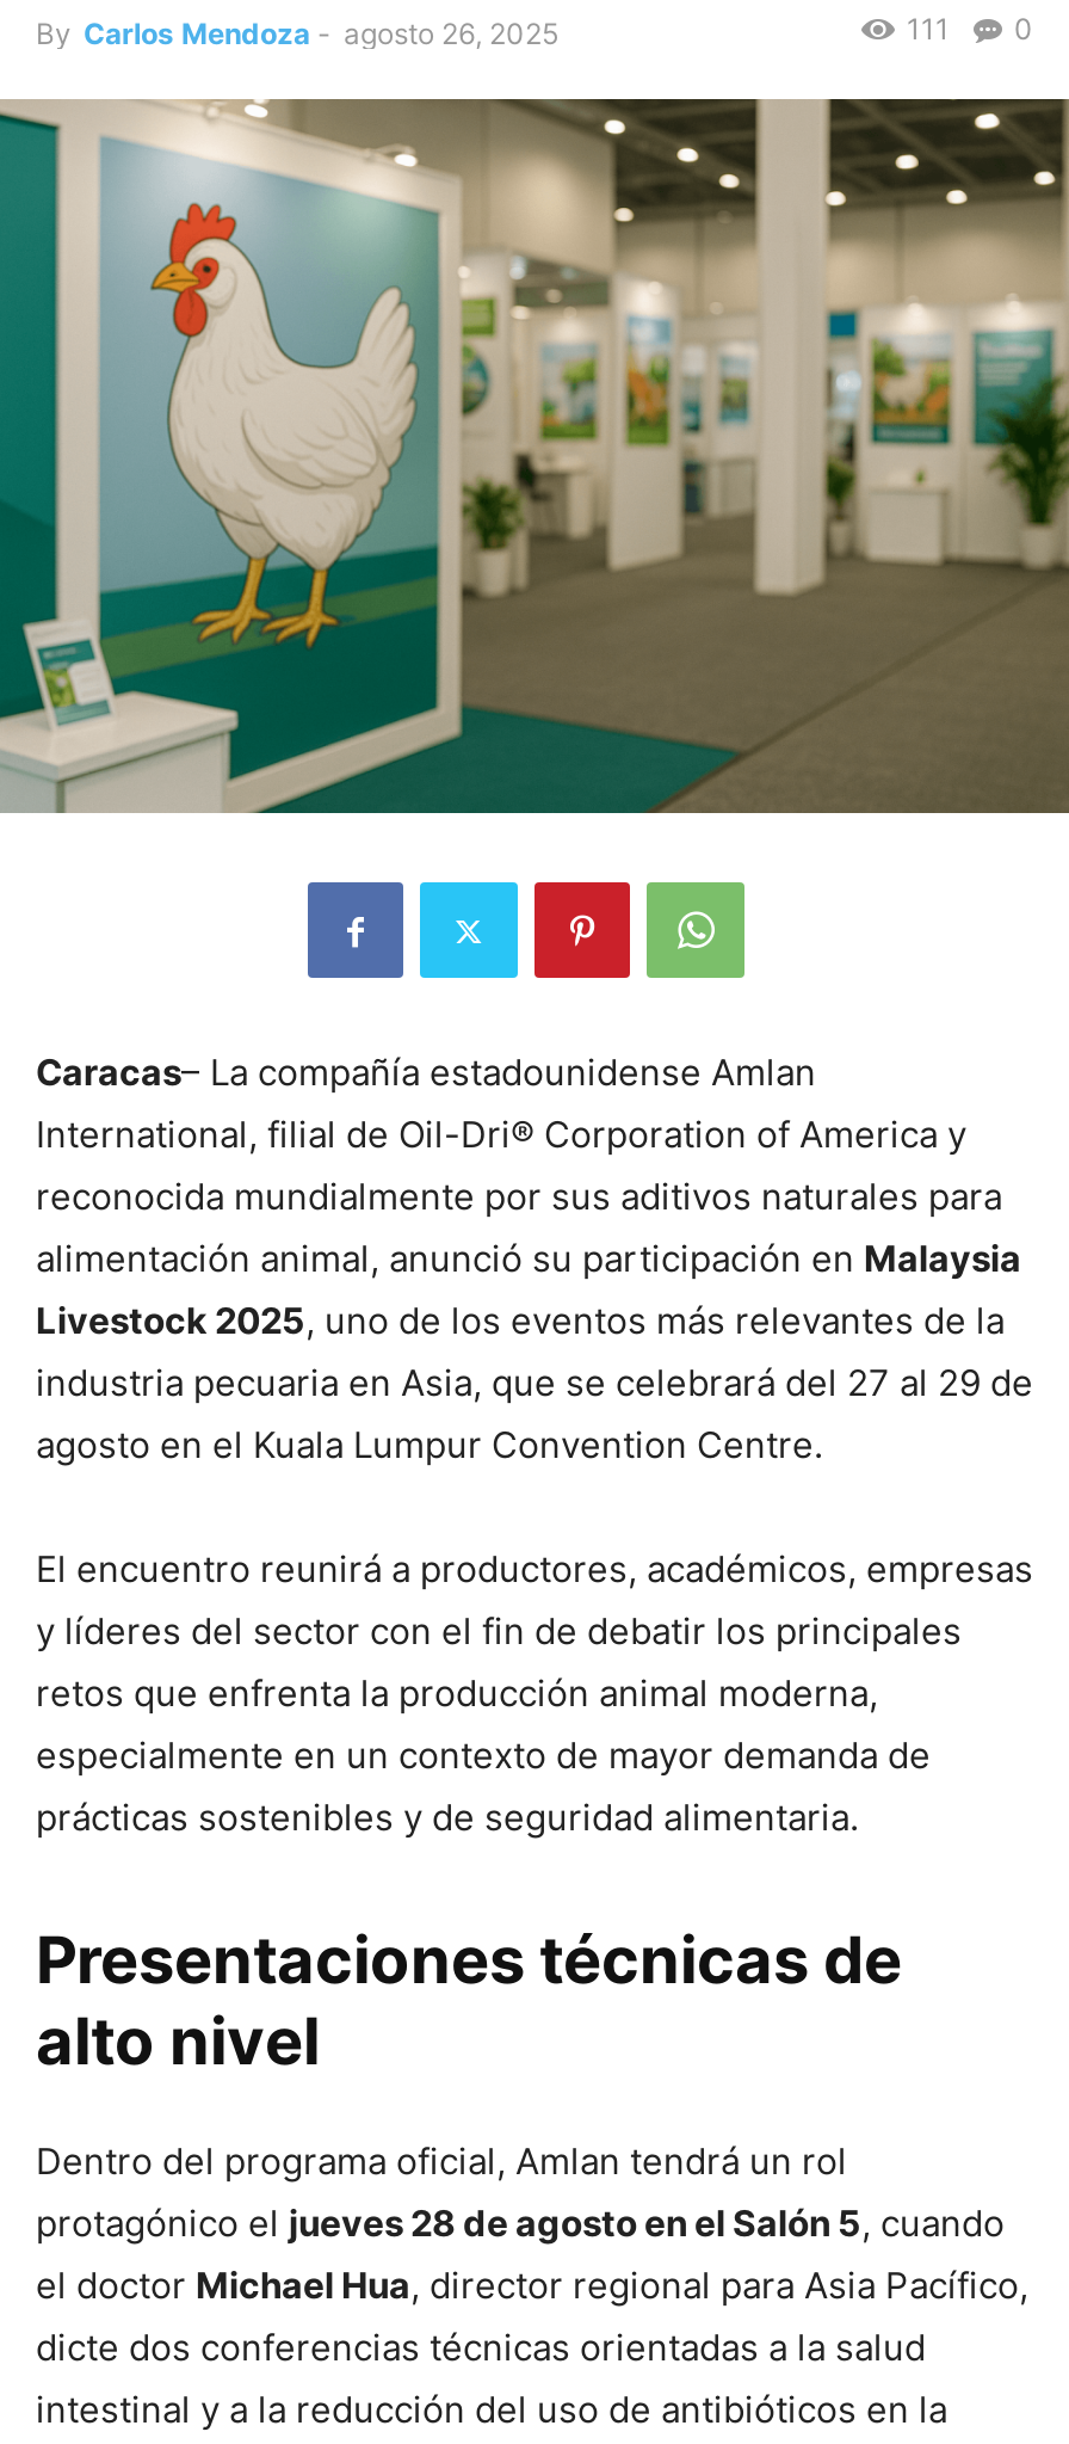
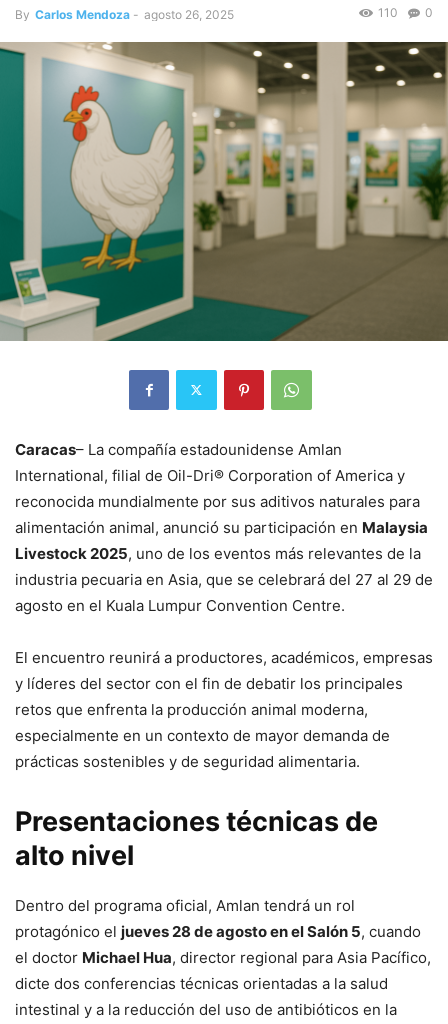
- 111 0
+ 110 0
